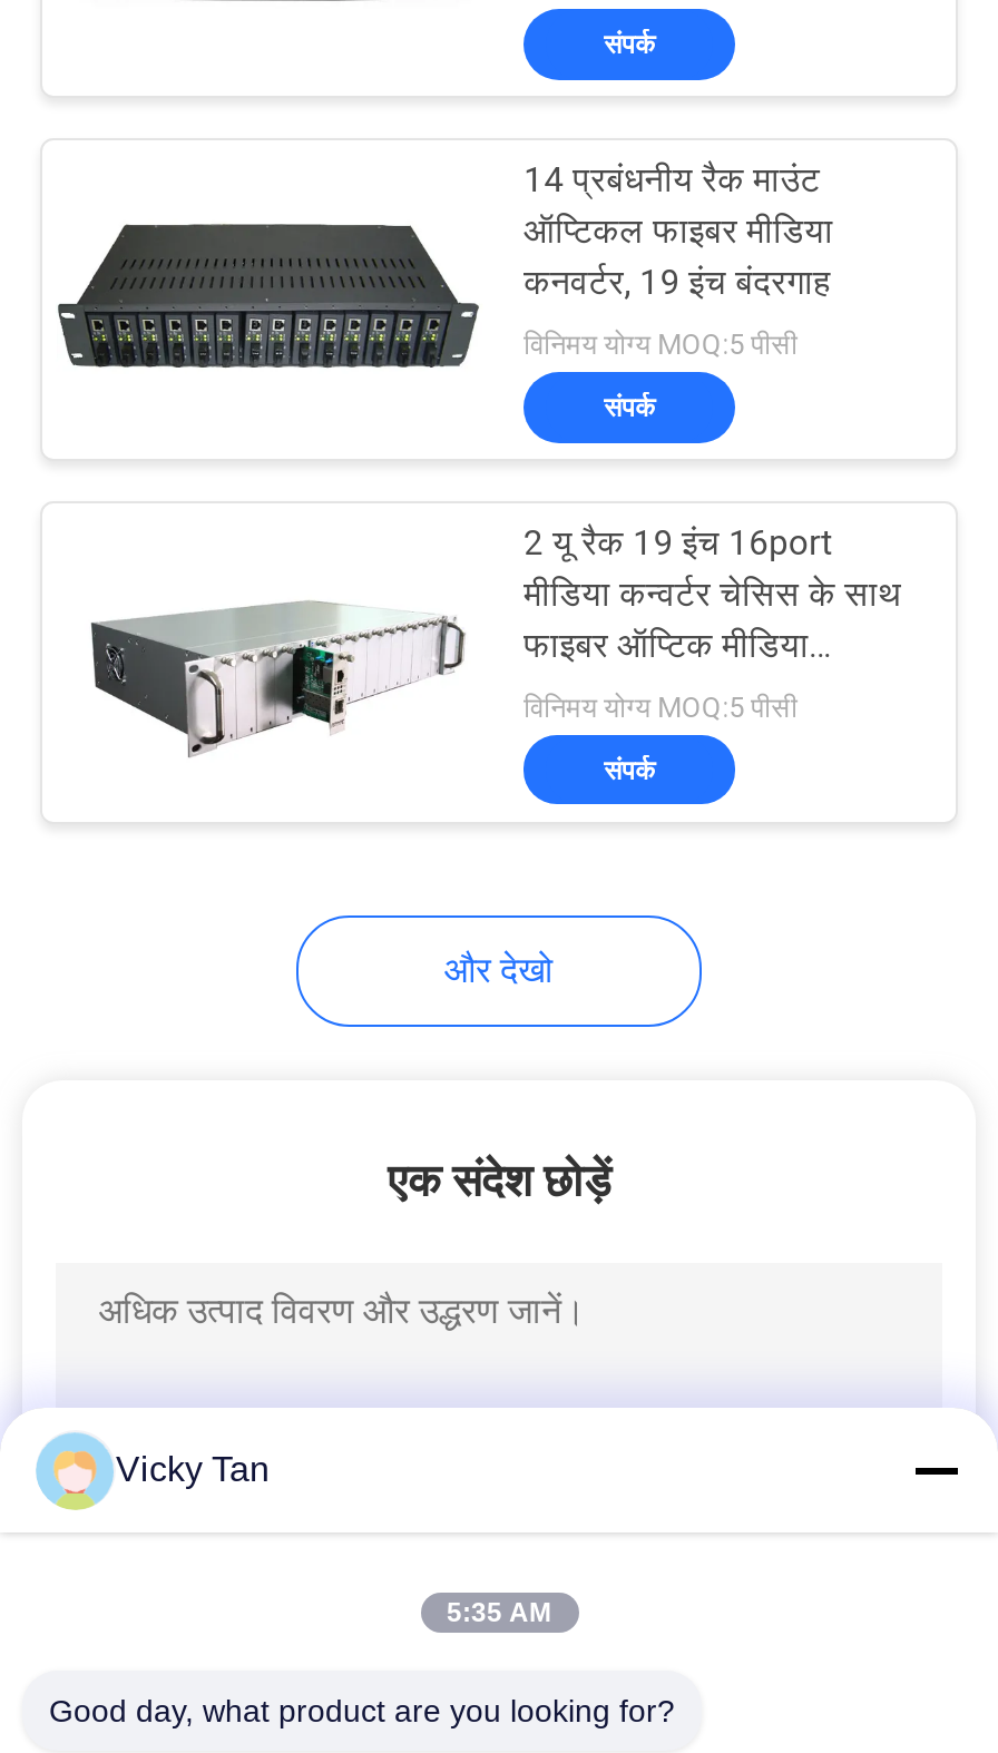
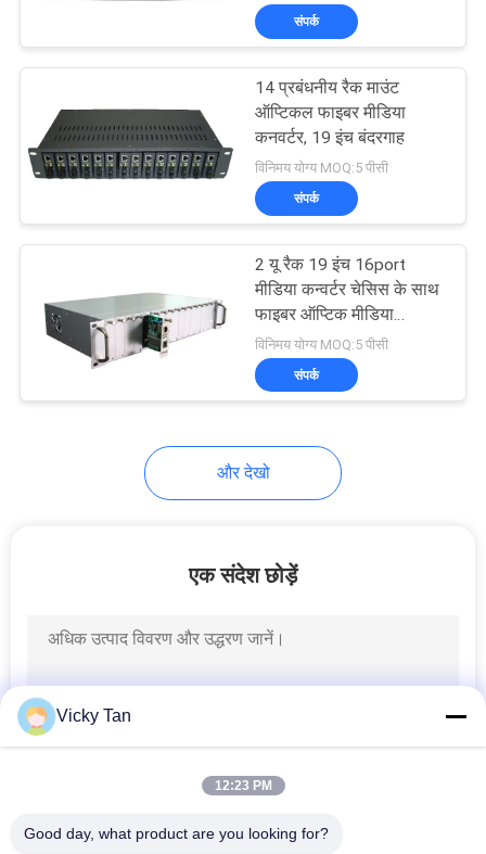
- 5:35 AM
+ 12:23 PM
